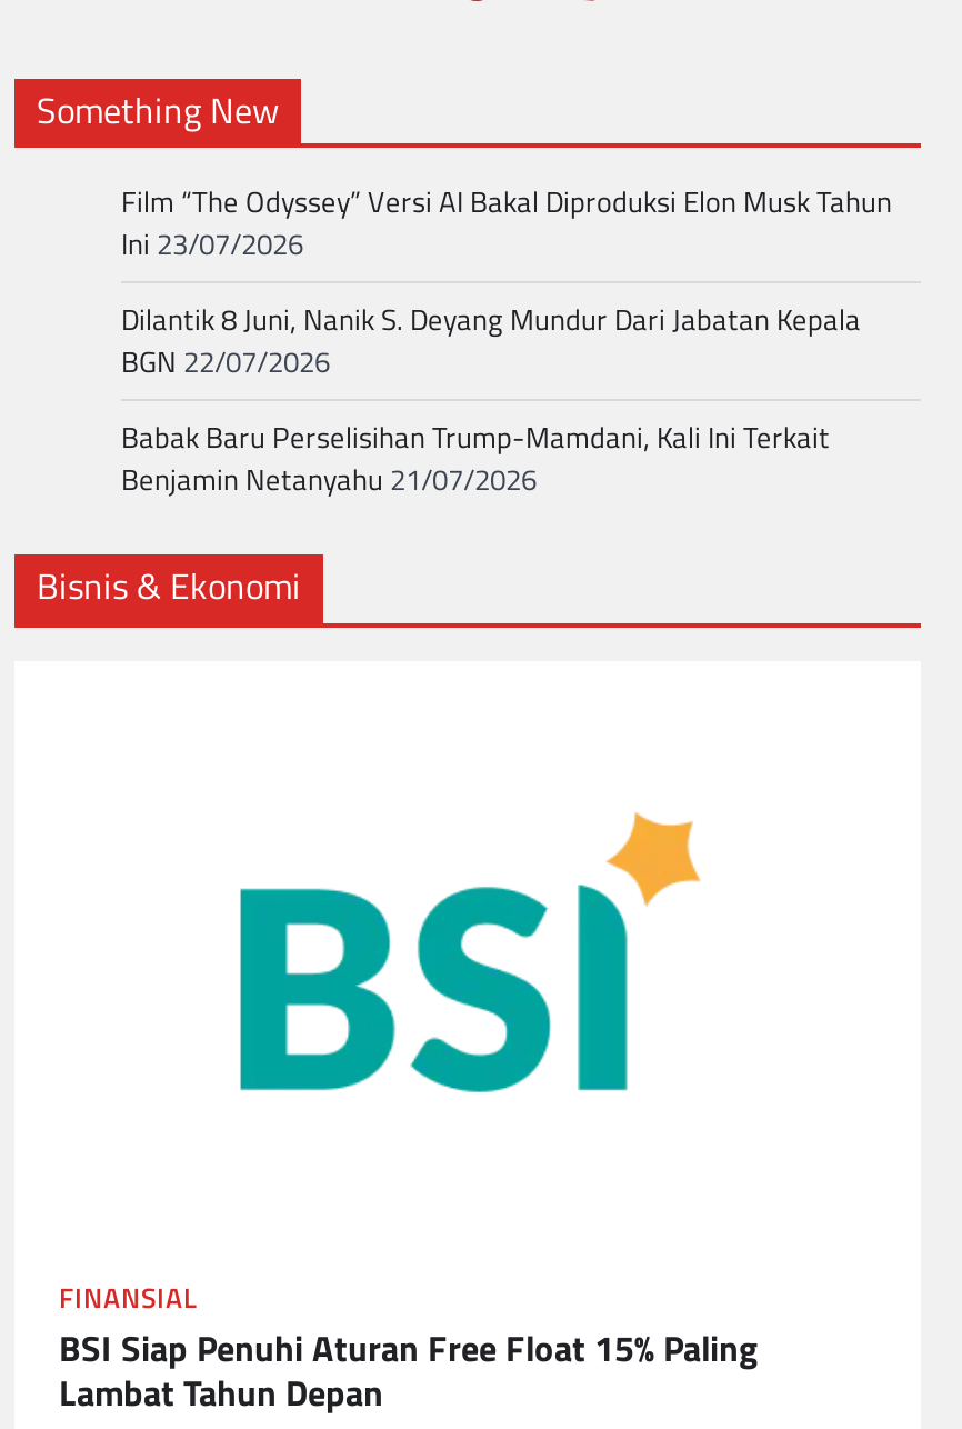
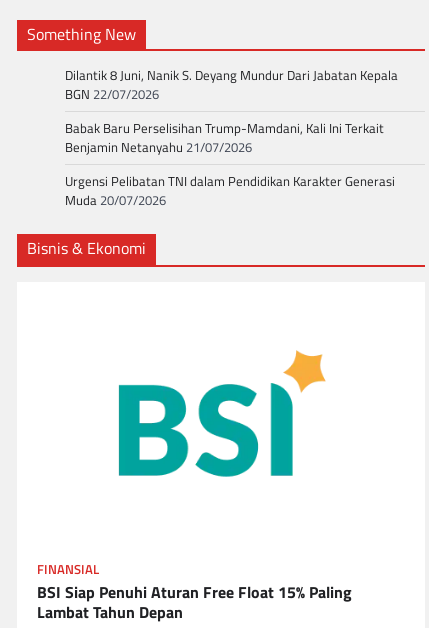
- Film “The Odyssey” Versi AI Bakal Diproduksi Elon Musk Tahun
- Ini 23/07/2026

moved up: Dilantik 8 Juni, Nanik S. Deyang Mundur Dari Jabatan Kepala | BGN 22/07/2026 | Babak Baru Perselisihan Trump-Mamdani, Kali Ini Terkait | Benjamin Netanyahu 21/07/2026

+ Urgensi Pelibatan TNI dalam Pendidikan Karakter Generasi
+ Muda 20/07/2026
